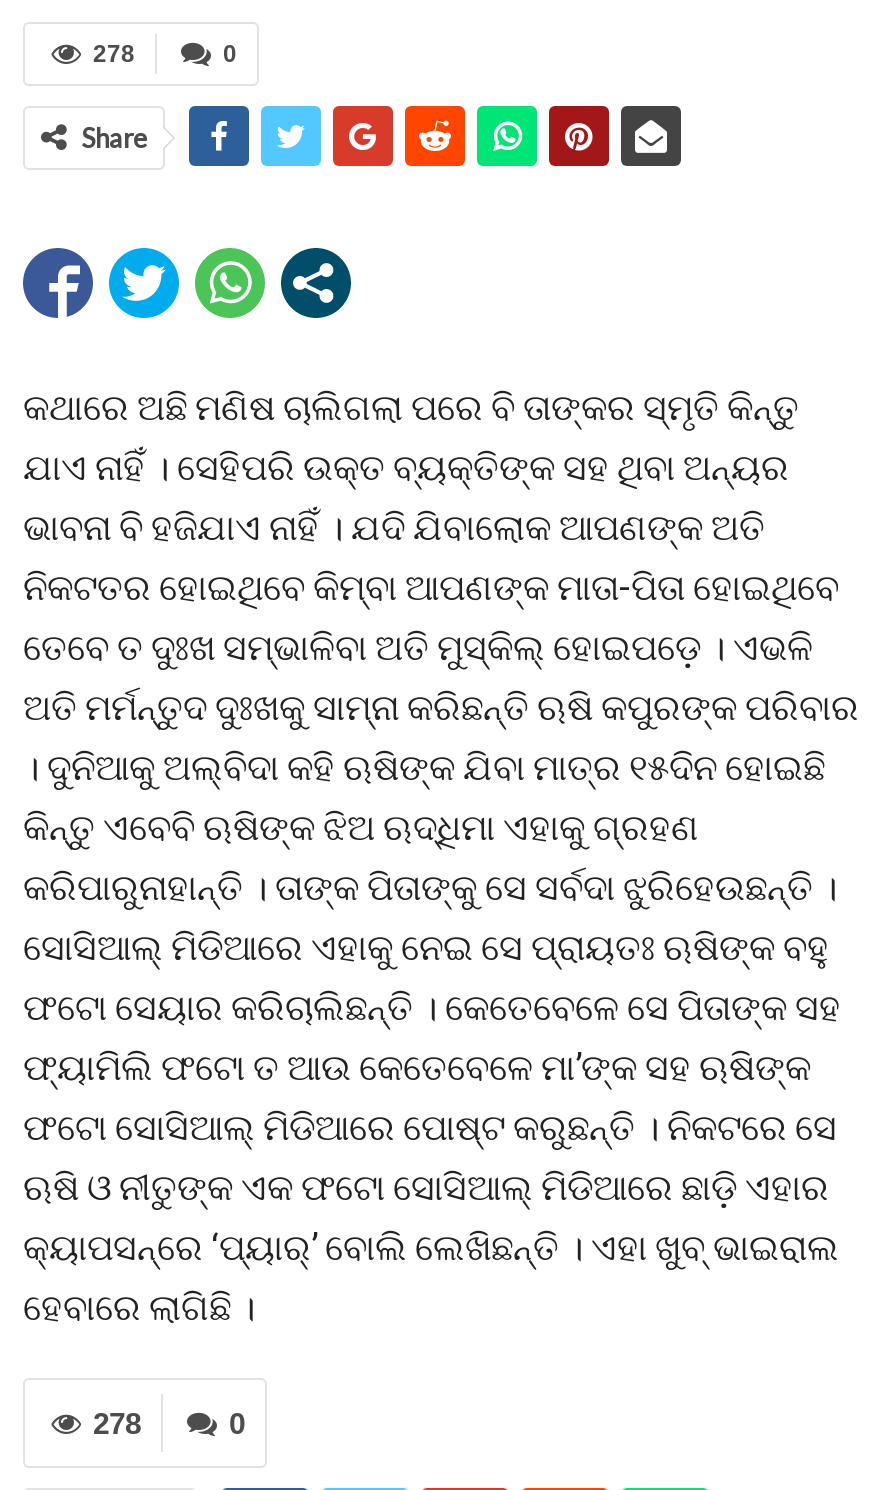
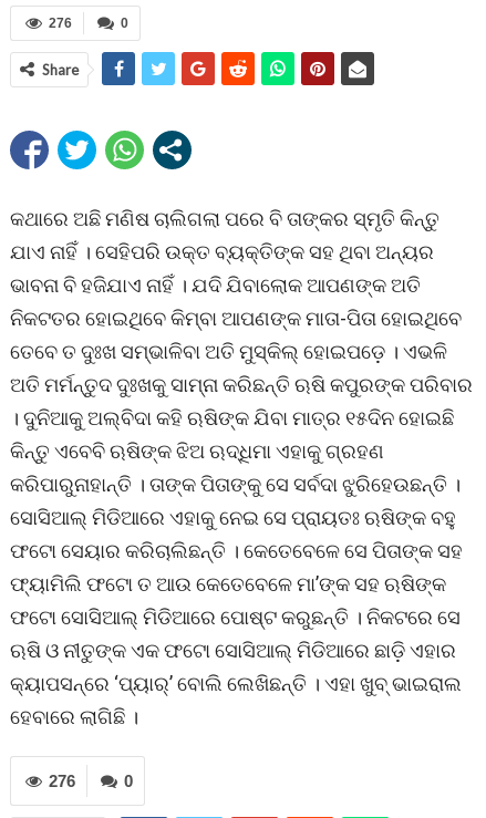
- 278
+ 276

- 278
+ 276
